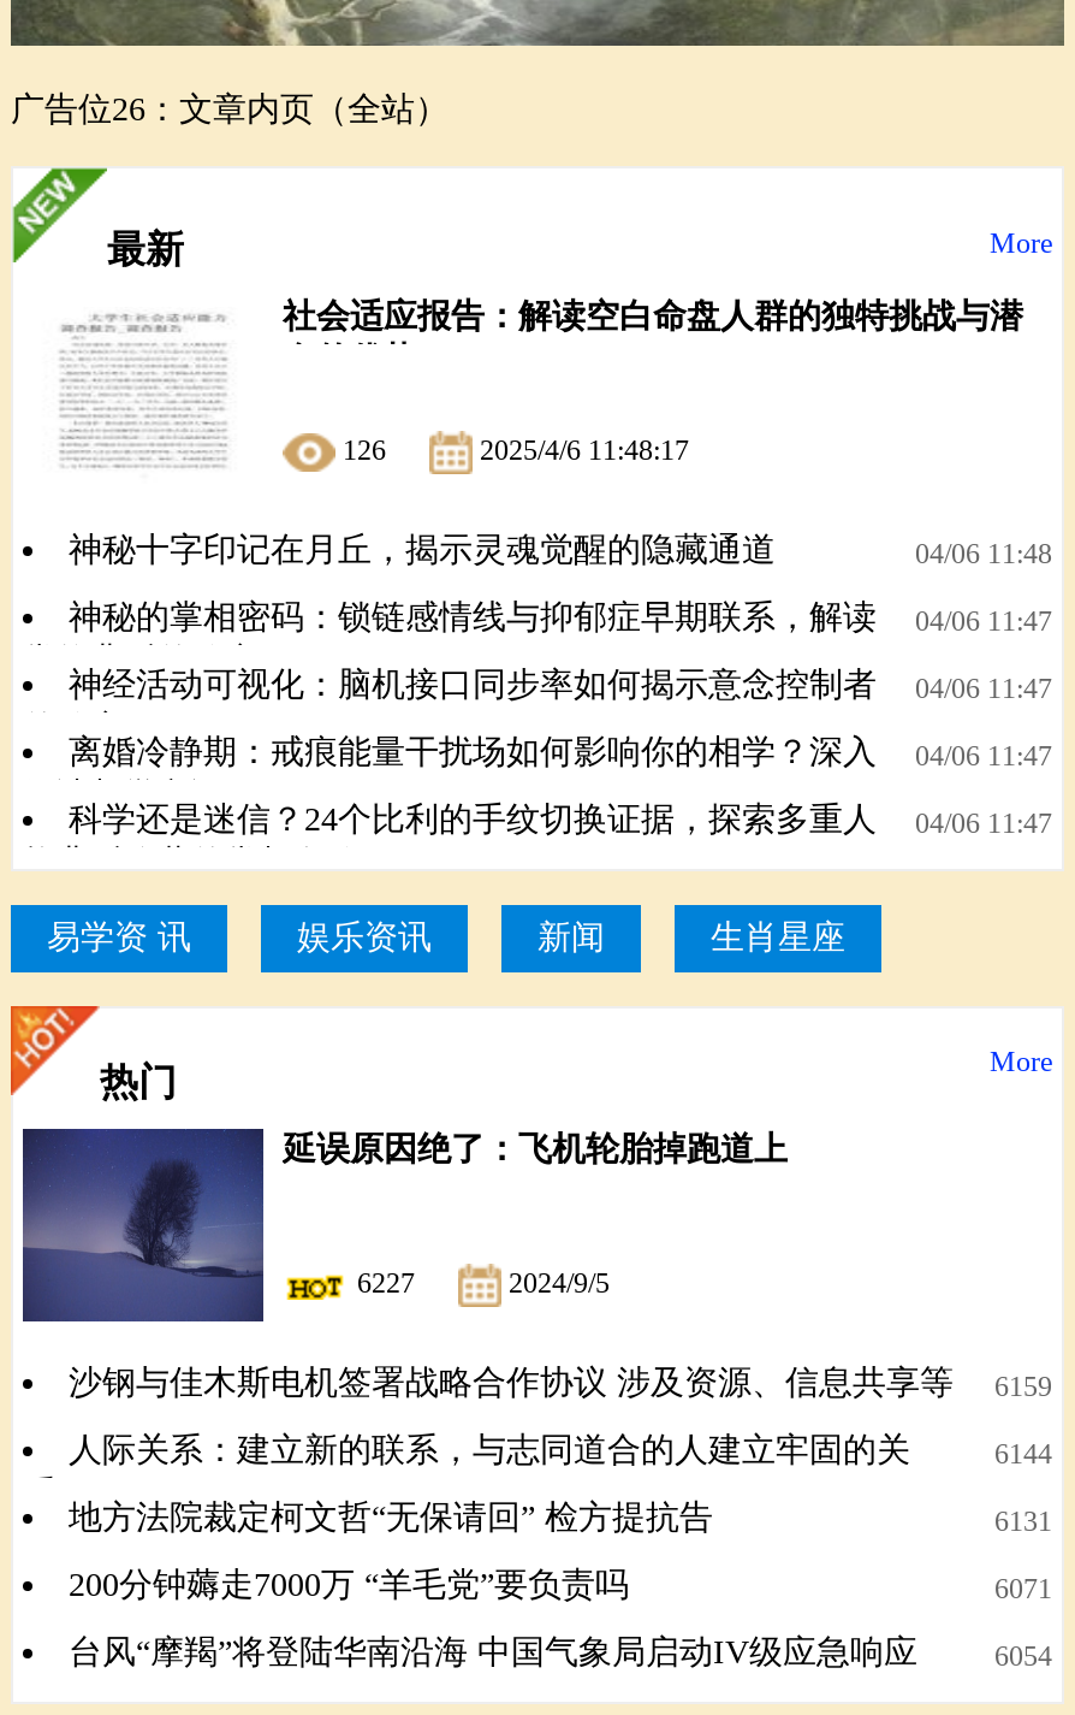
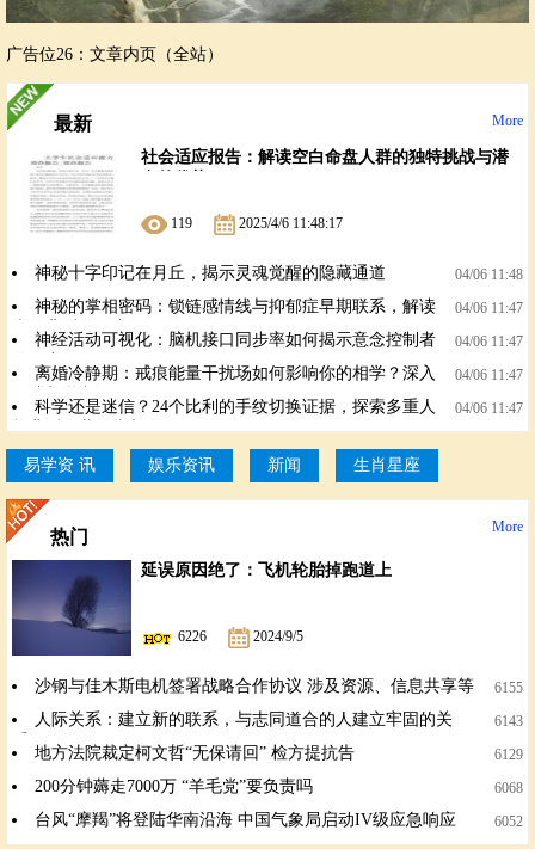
- 126 2025/4/6 11:48:17
+ 119 2025/4/6 11:48:17

- 6227 2024/9/5
+ 6226 2024/9/5

- 沙钢与佳木斯电机签署战略合作协议 涉及资源、信息共享等 6159
+ 沙钢与佳木斯电机签署战略合作协议 涉及资源、信息共享等 6155

- 6144
+ 6143

- 6131
+ 6129

- 6071
+ 6068

- 6054
+ 6052
